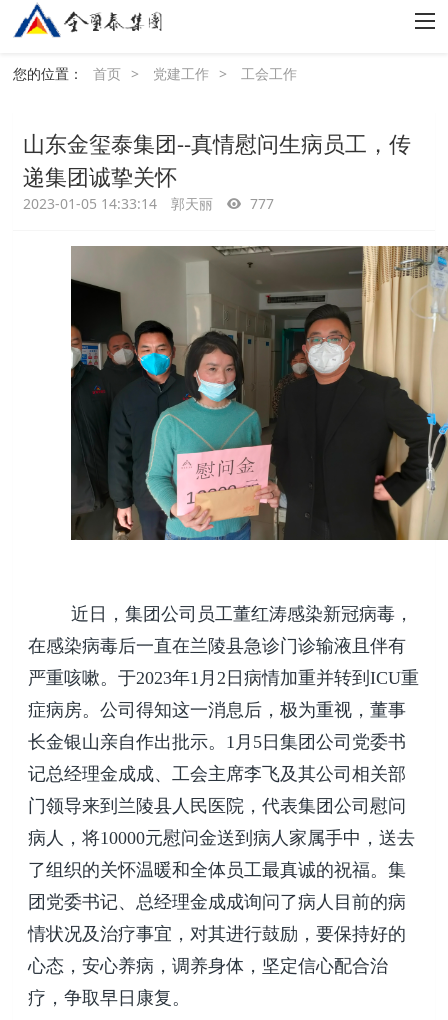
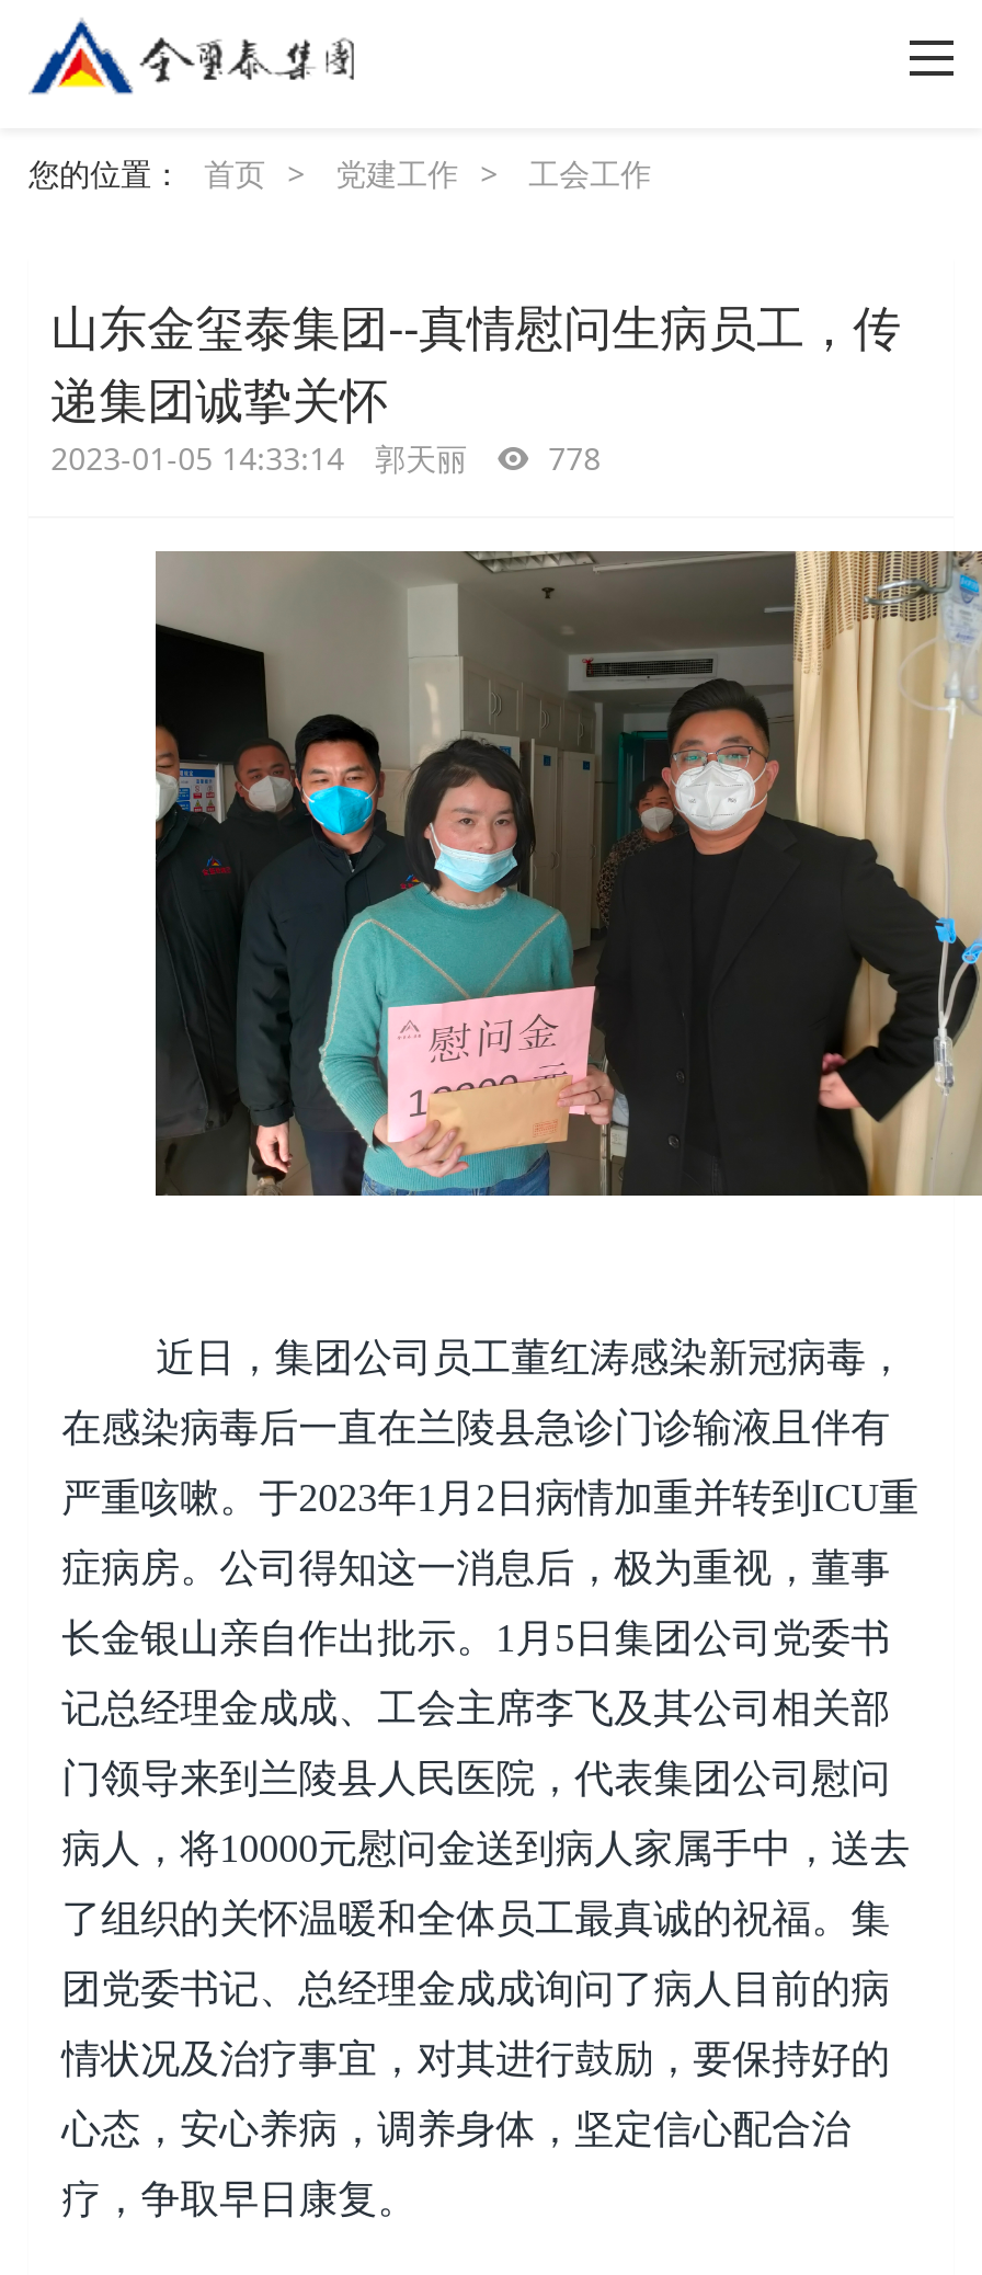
- 2023-01-05 14:33:14 郭天丽 777
+ 2023-01-05 14:33:14 郭天丽 778
